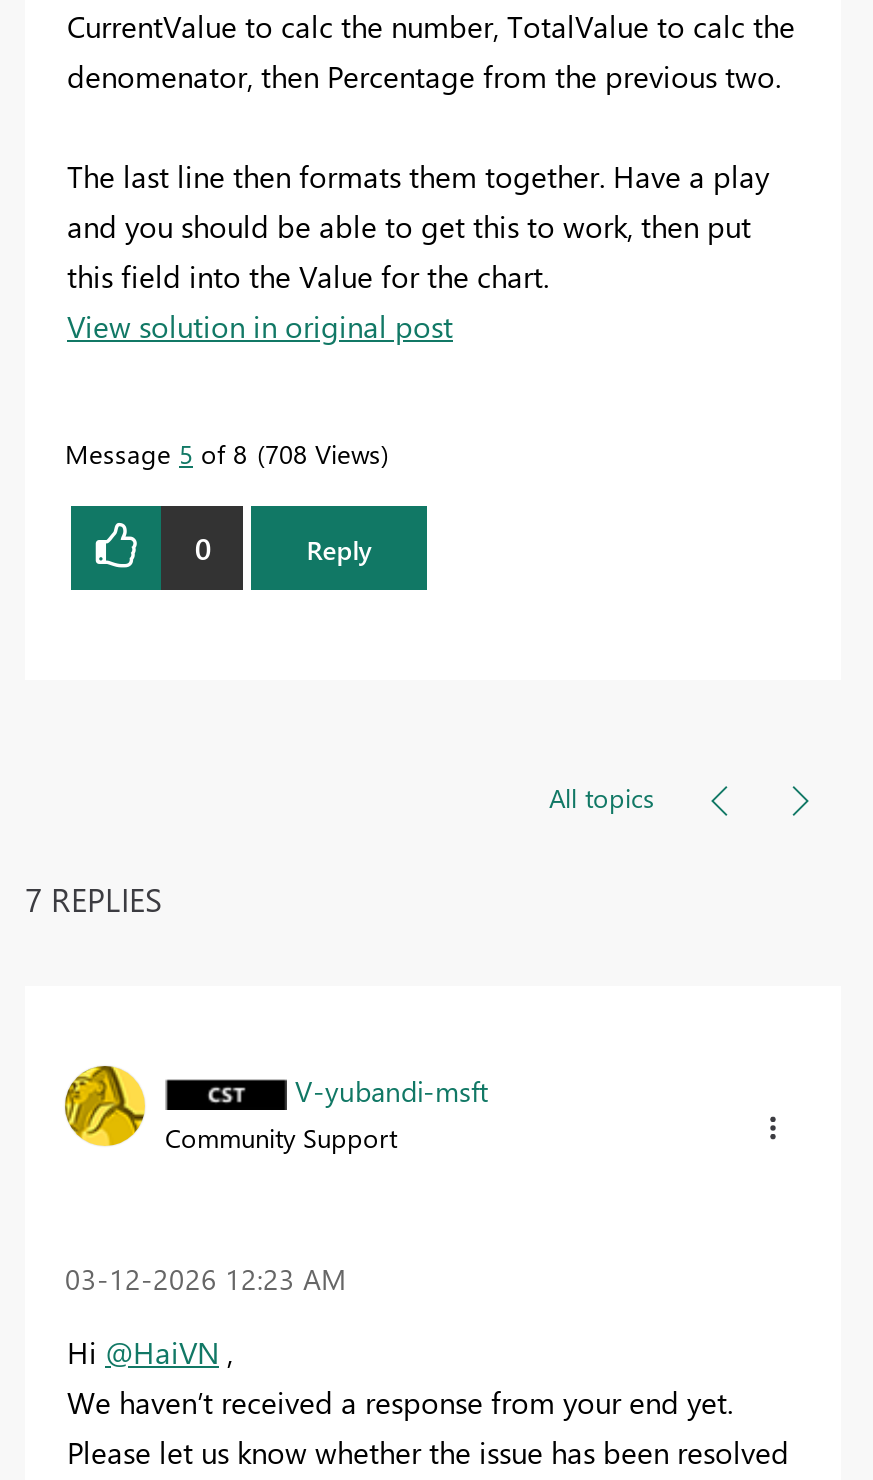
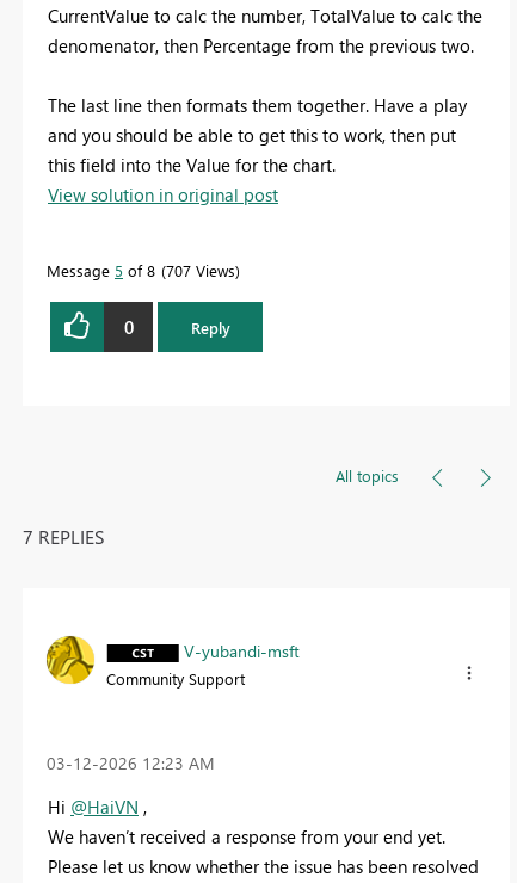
- Message 5 of 8 708 Views
+ Message 5 of 8 707 Views
